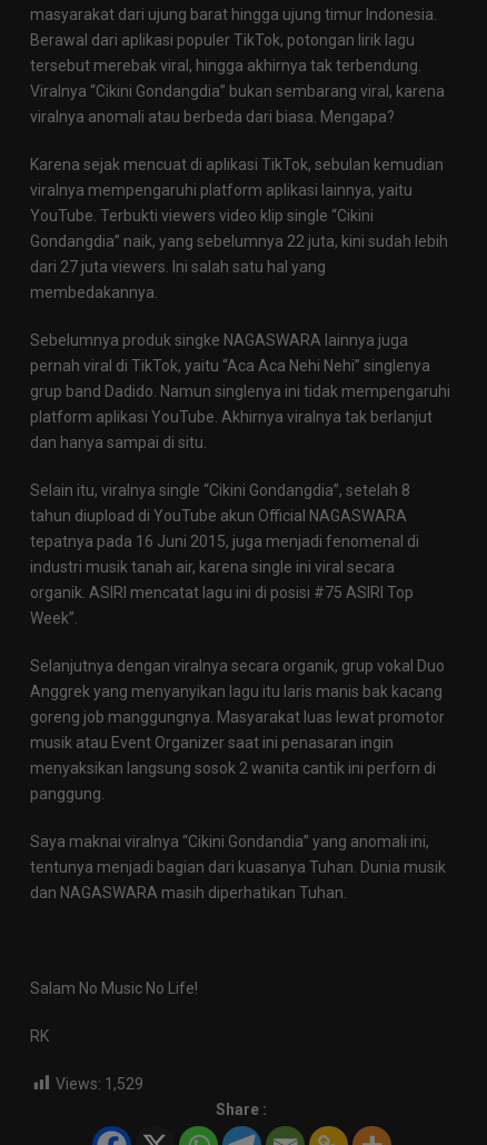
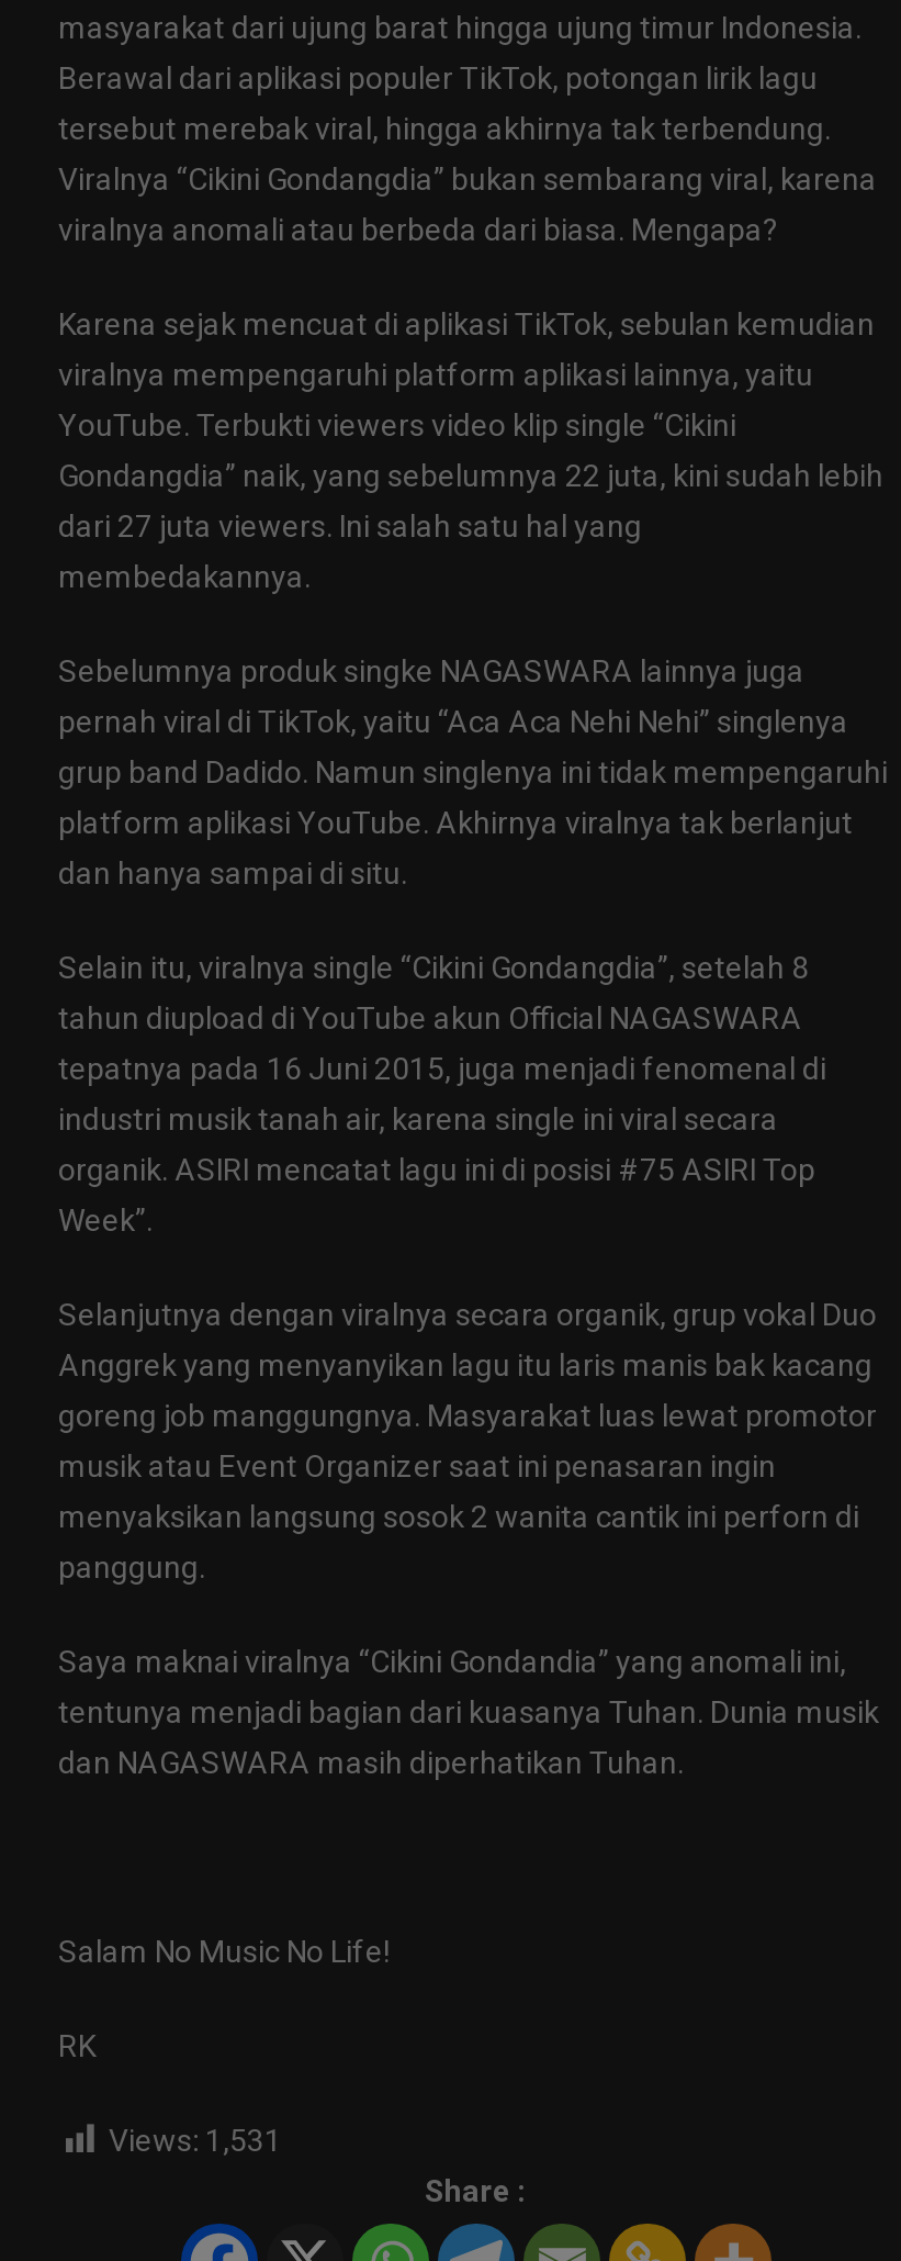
- Views: 1,529
+ Views: 1,531
